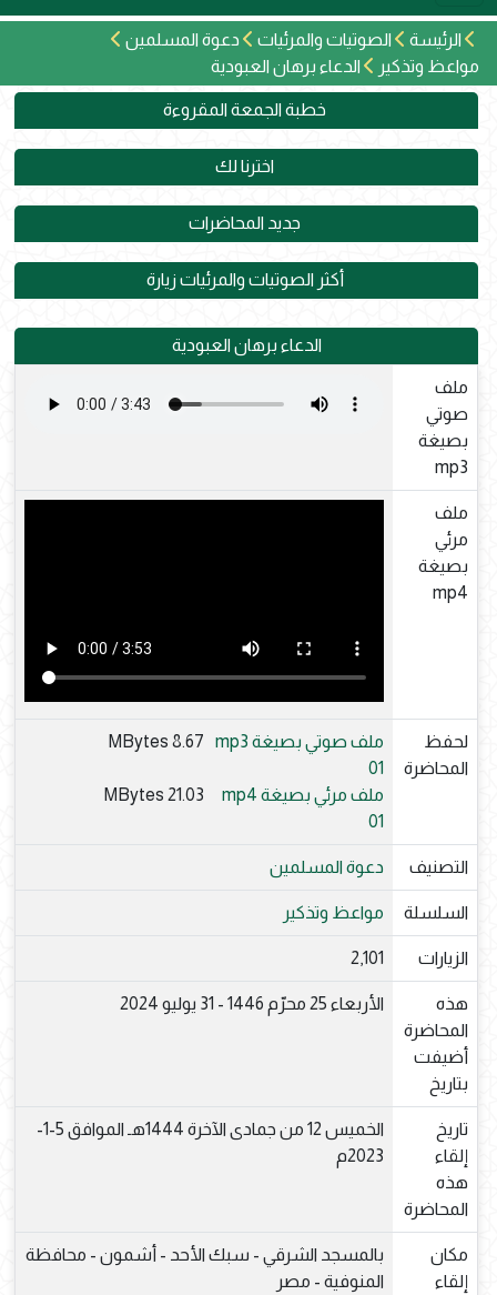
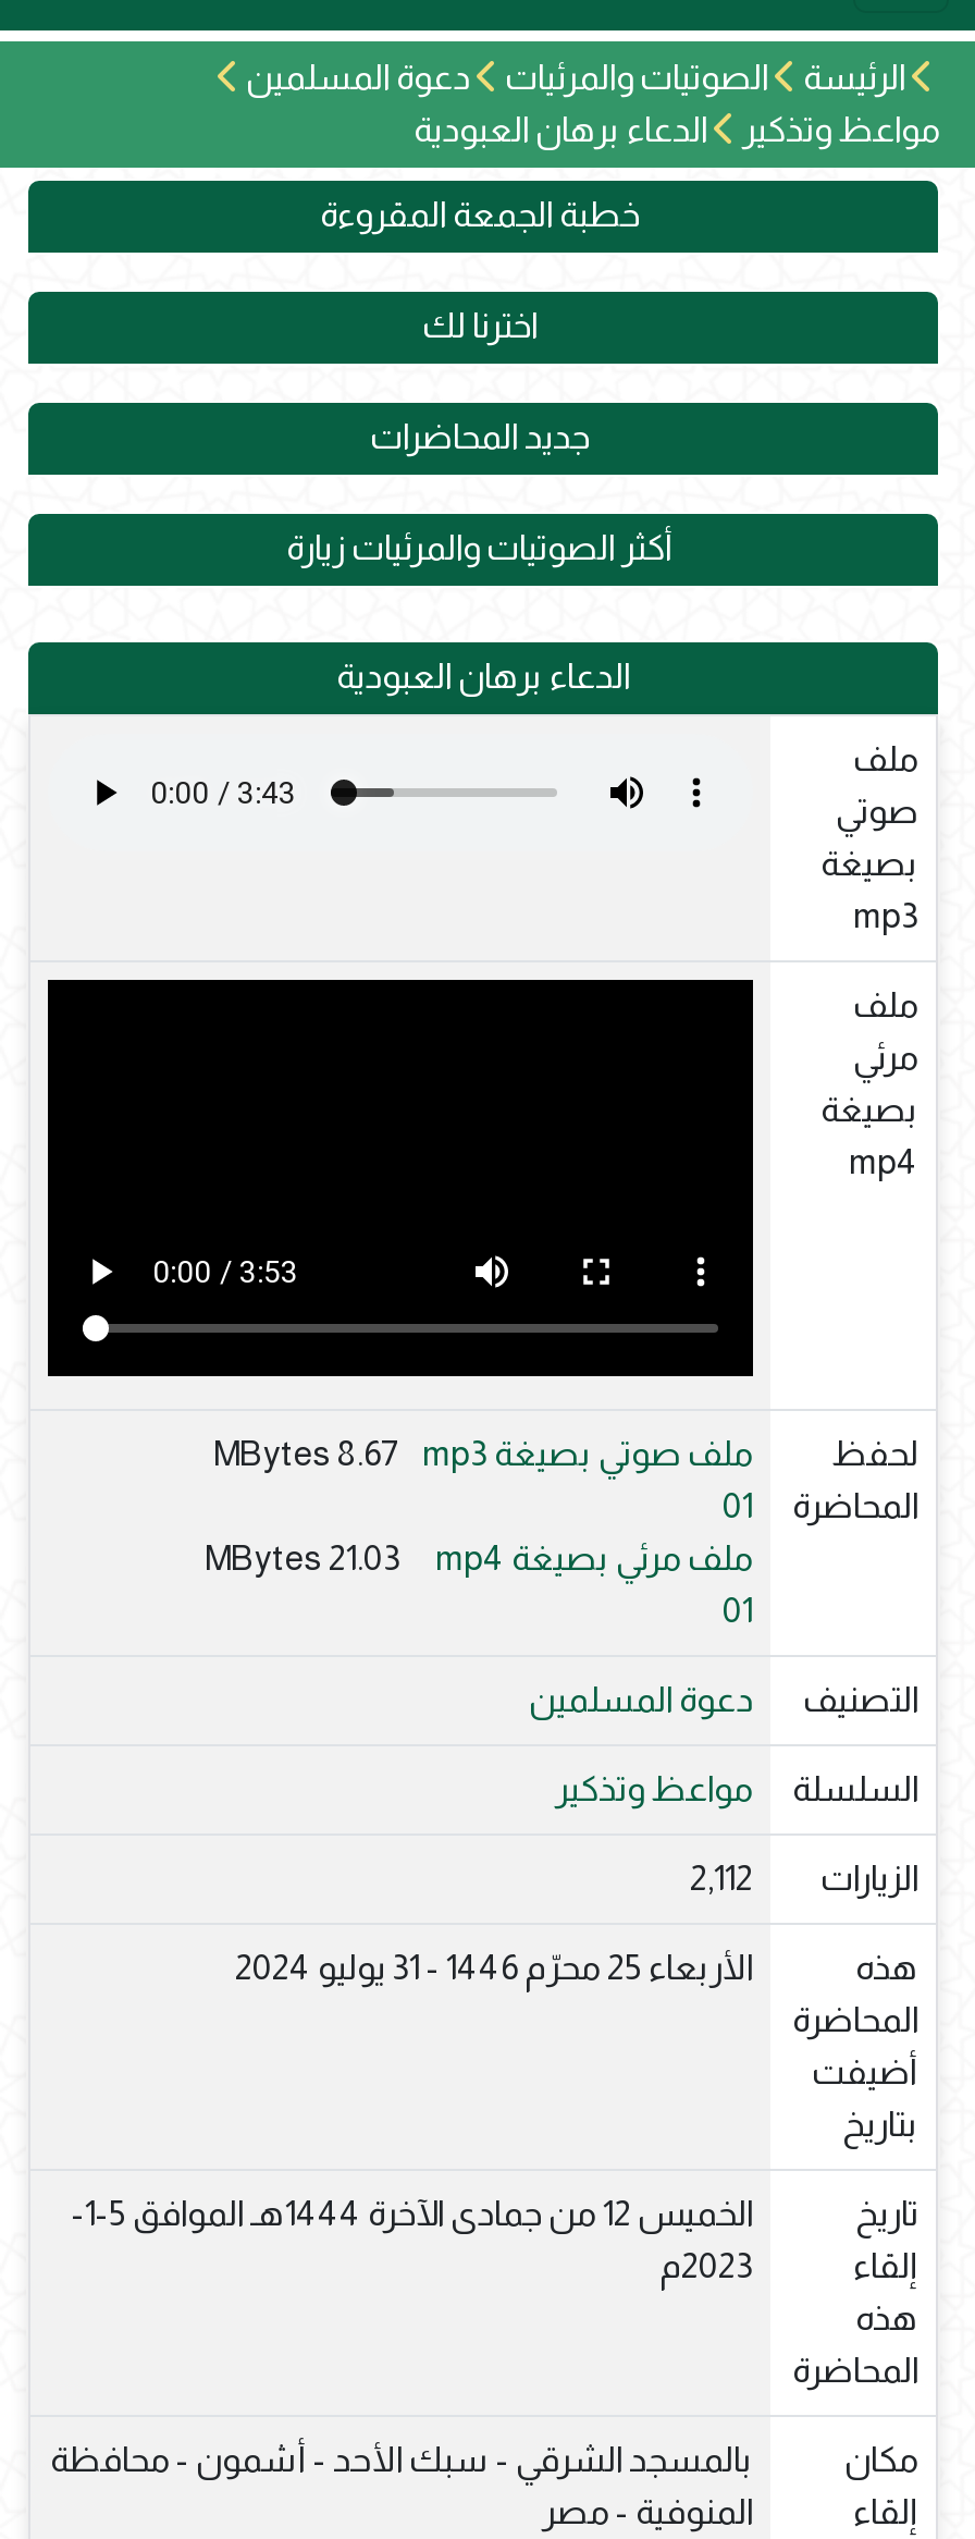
- الزيارات 2,101
+ الزيارات 2,112
